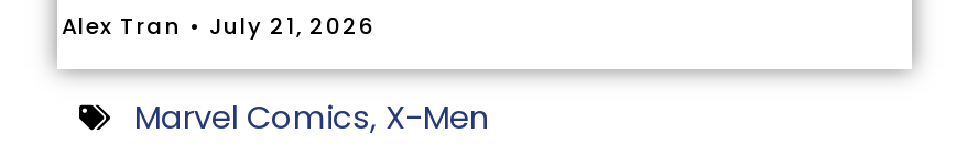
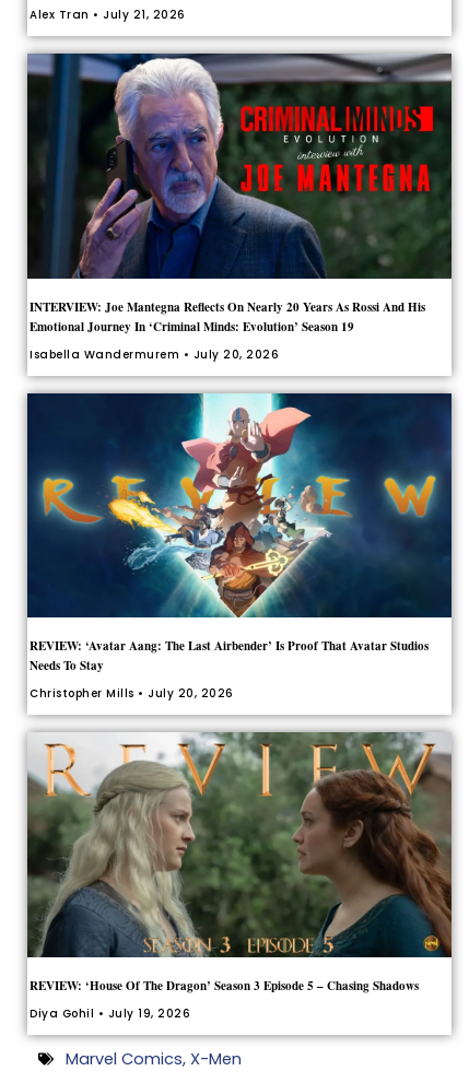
+ [image]
+ INTERVIEW: Joe Mantegna Reflects On Nearly 20 Years As Rossi And His
+ Emotional Journey In ‘Criminal Minds: Evolution’ Season 19
+ Isabella Wandermurem July 20, 2026

+ [image]
+ REVIEW: ‘Avatar Aang: The Last Airbender’ Is Proof That Avatar Studios
+ Needs To Stay
+ Christopher Mills July 20, 2026

+ [image]
+ REVIEW: ‘House Of The Dragon’ Season 3 Episode 5 – Chasing Shadows
+ Diya Gohil July 19, 2026
